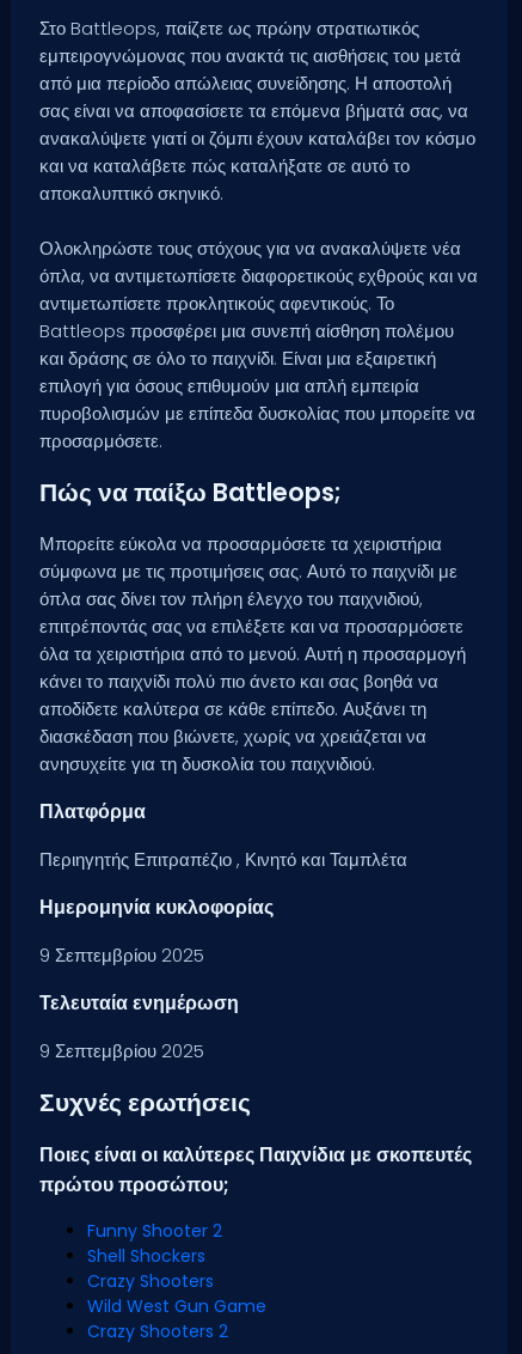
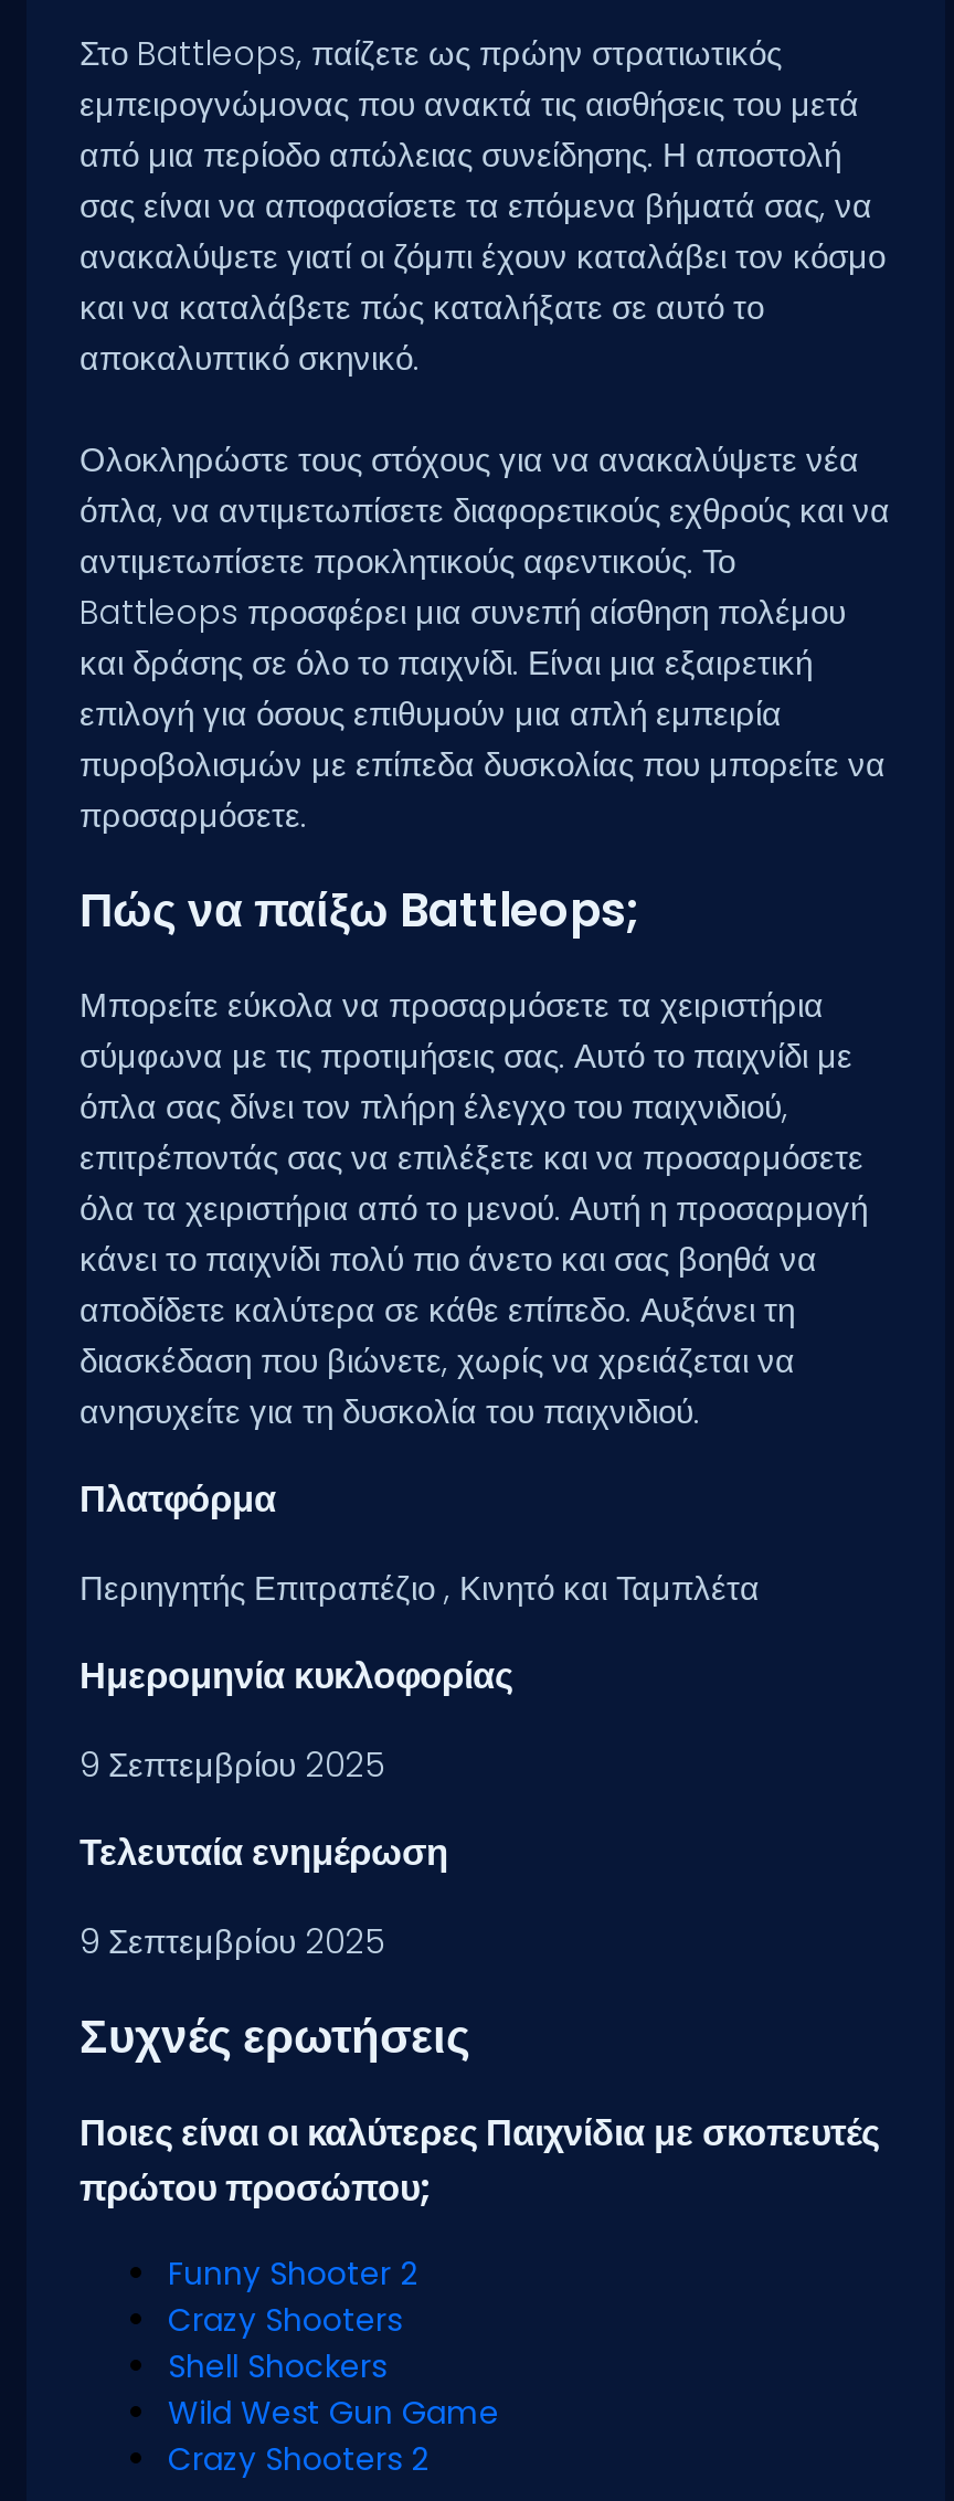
moved down: Shell Shockers

moved up: Crazy Shooters
